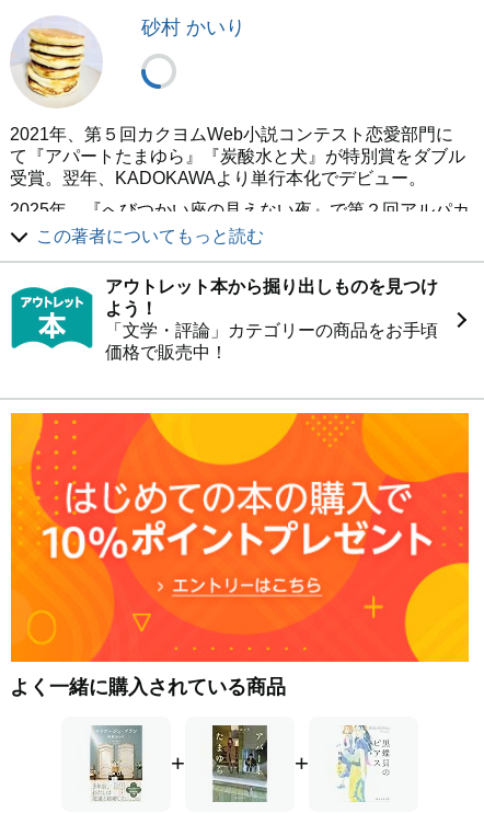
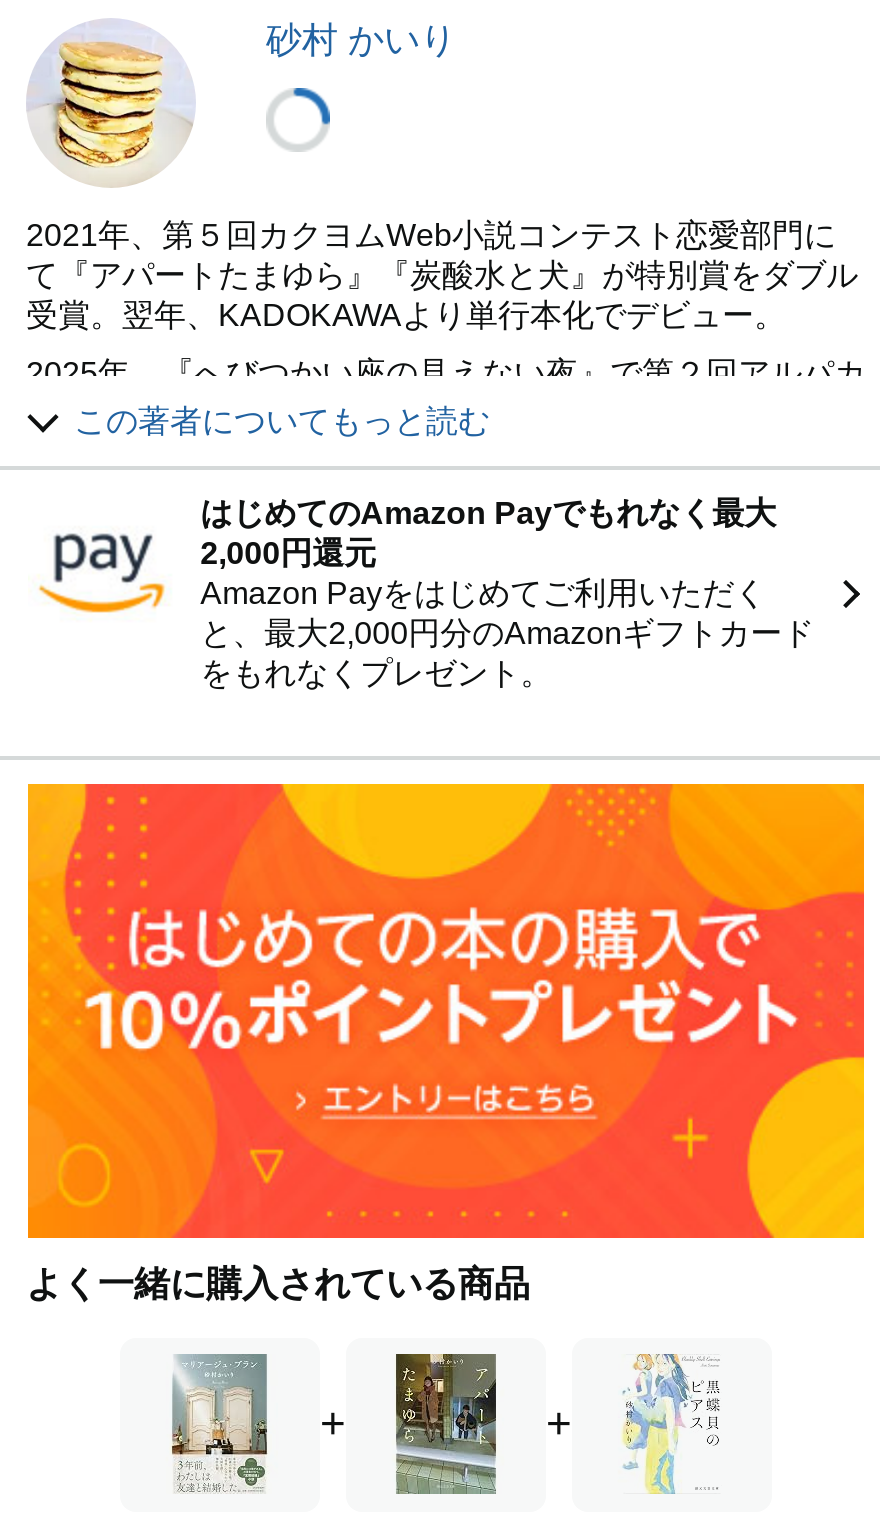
- [image]
+ [image]

- [image]
- アウトレット本から掘り出しものを見つけ
- よう！
- 「文学・評論」カテゴリーの商品をお手頃
- 価格で販売中！
+ [image]
+ はじめてのAmazon Payでもれなく最大
+ 2,000円還元
+ Amazon Payをはじめてご利用いただく
+ と、最大2,000円分のAmazonギフトカード
+ をもれなくプレゼント。
